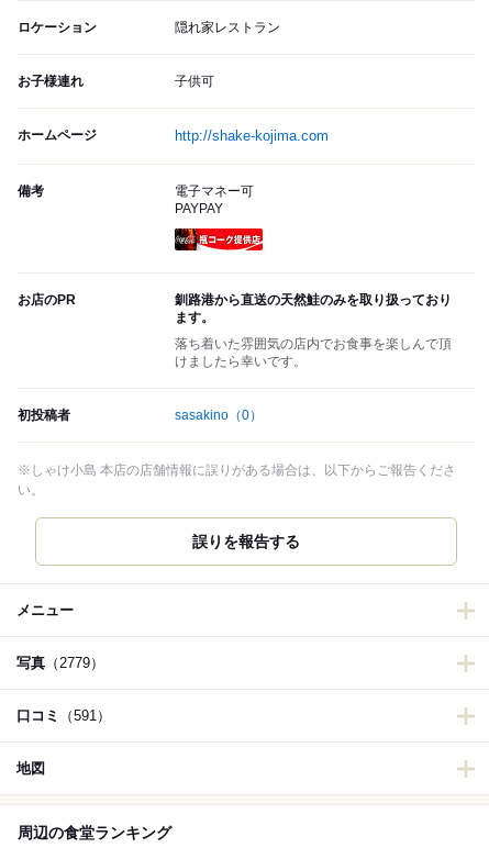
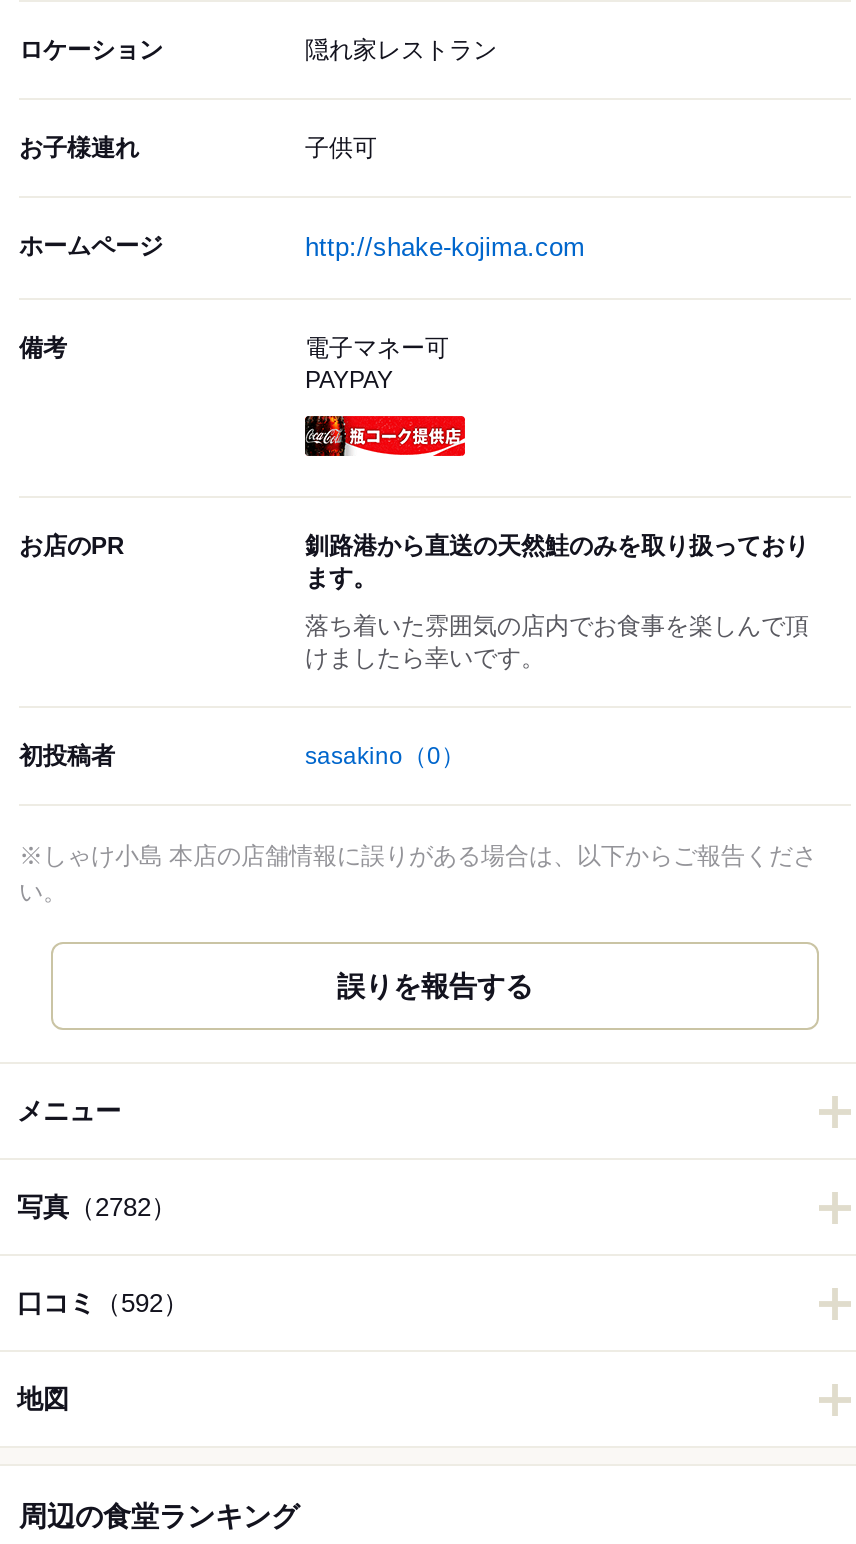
- 写真（2779）
+ 写真（2782）

- 口コミ（591）
+ 口コミ（592）
